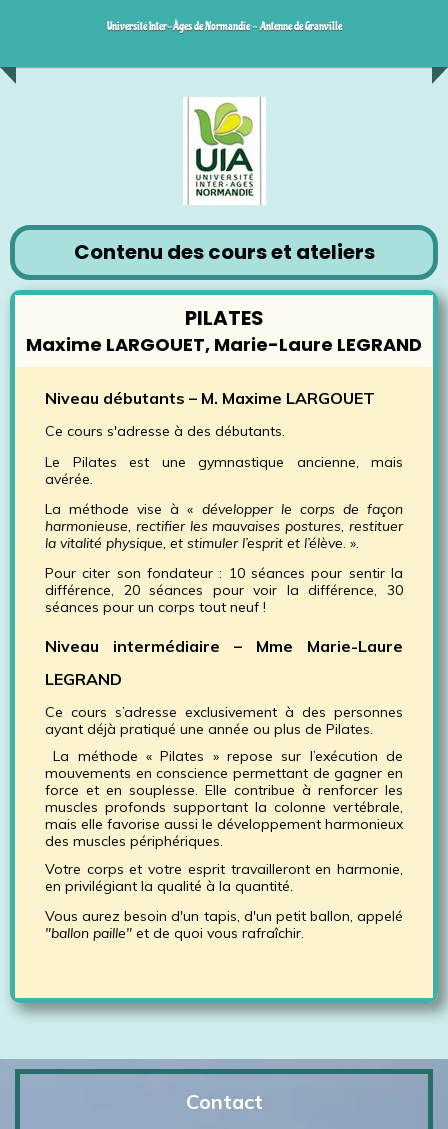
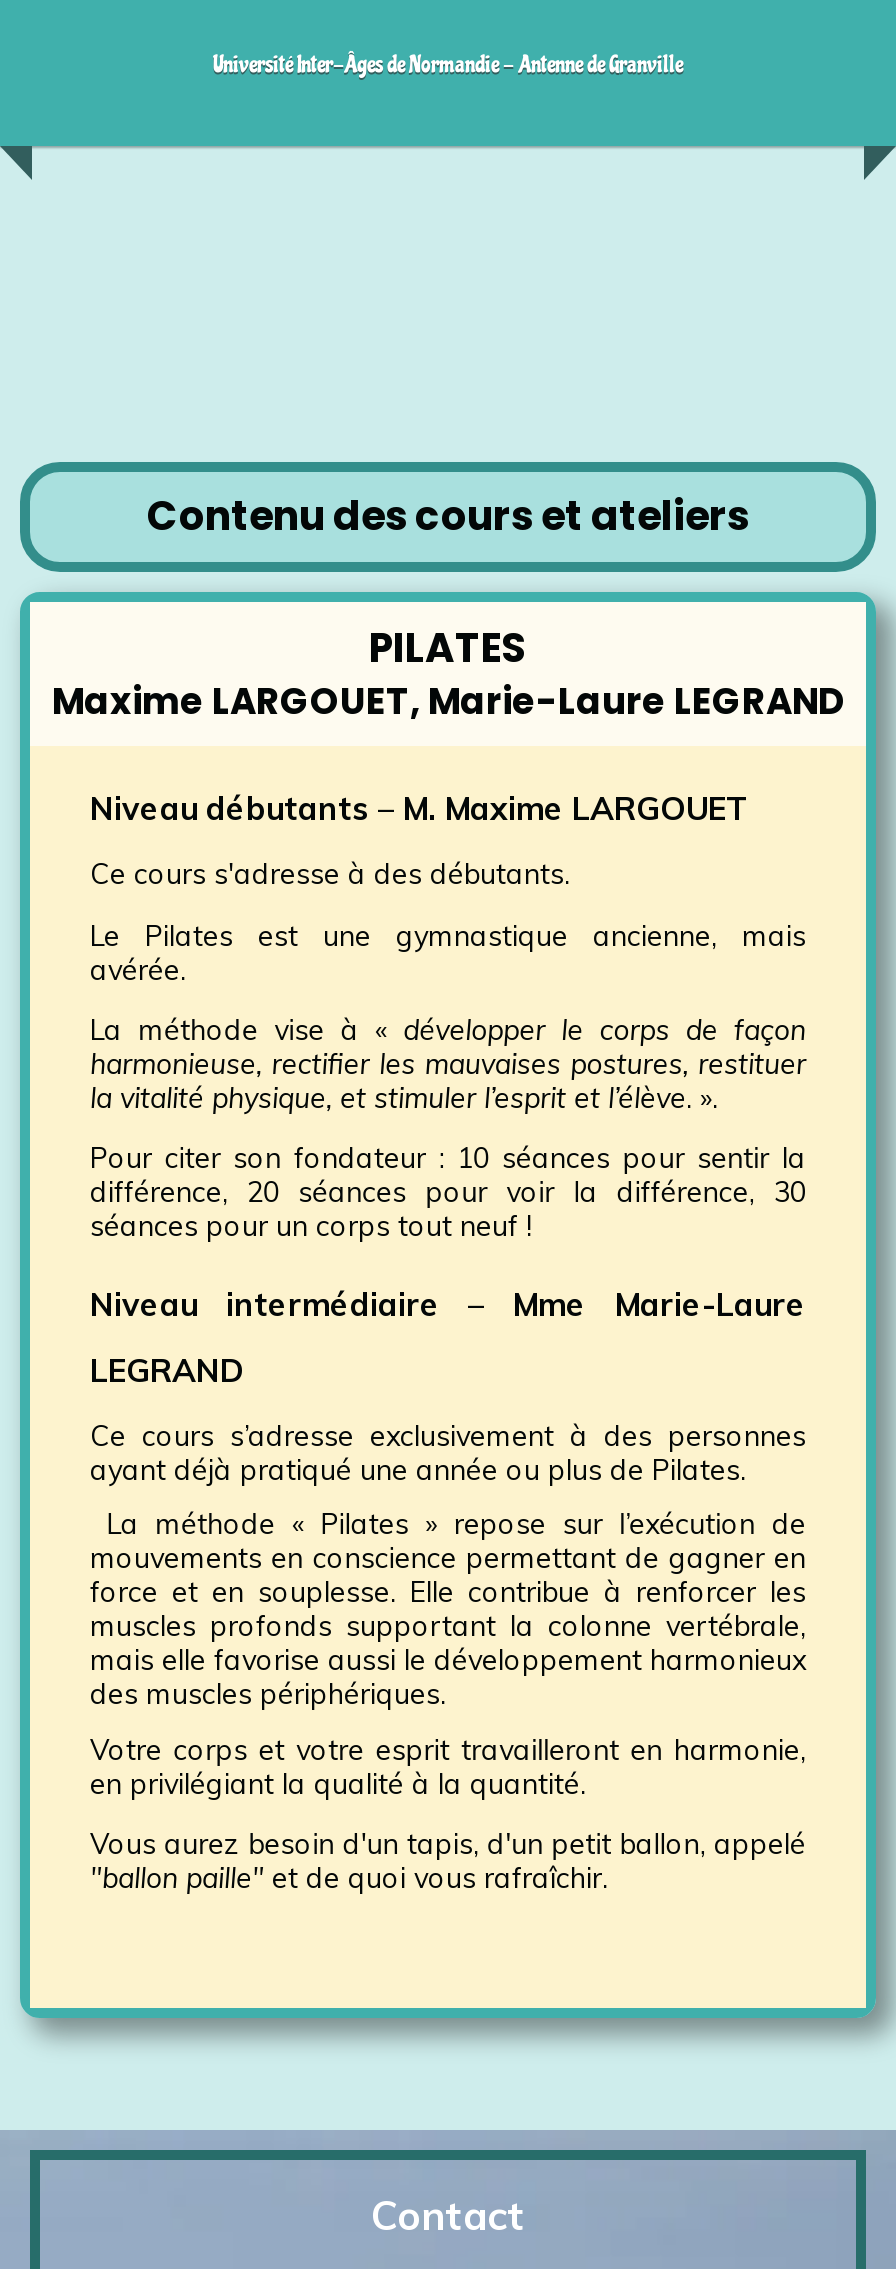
- [image]
